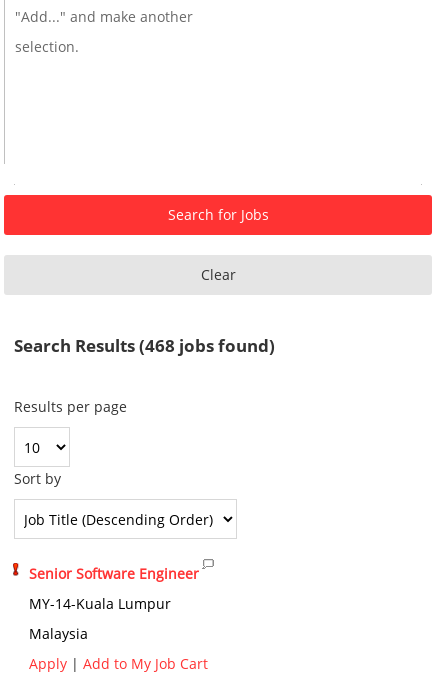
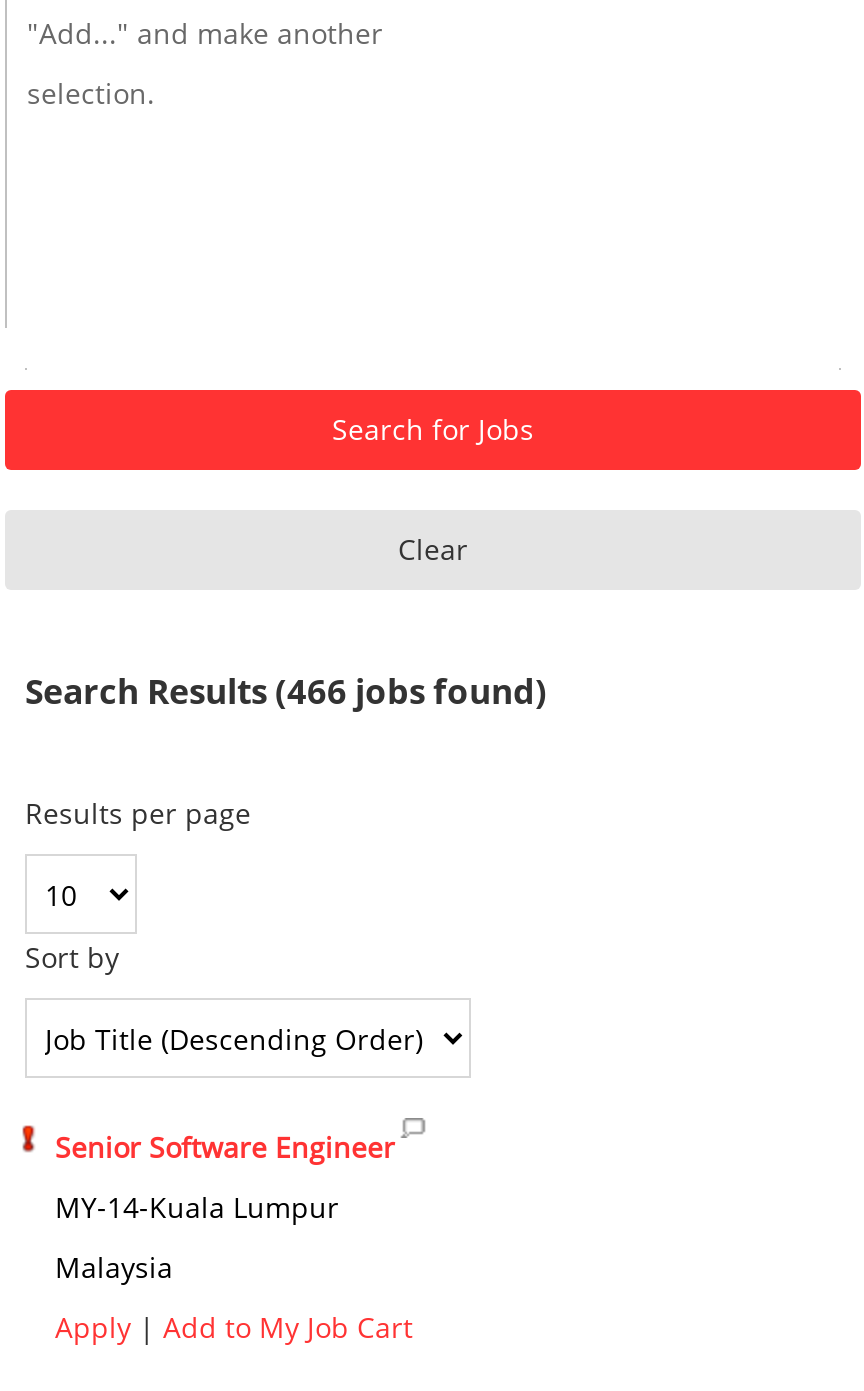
- Search Results (468 jobs found)
+ Search Results (466 jobs found)
